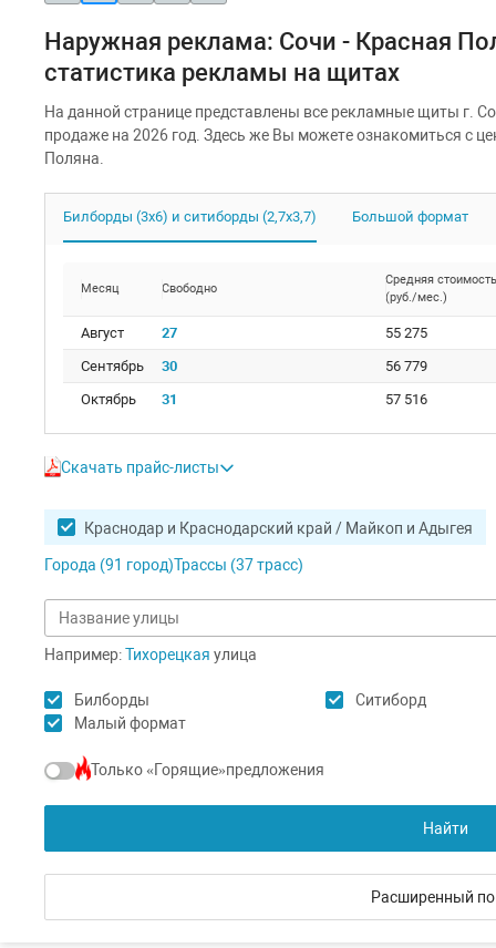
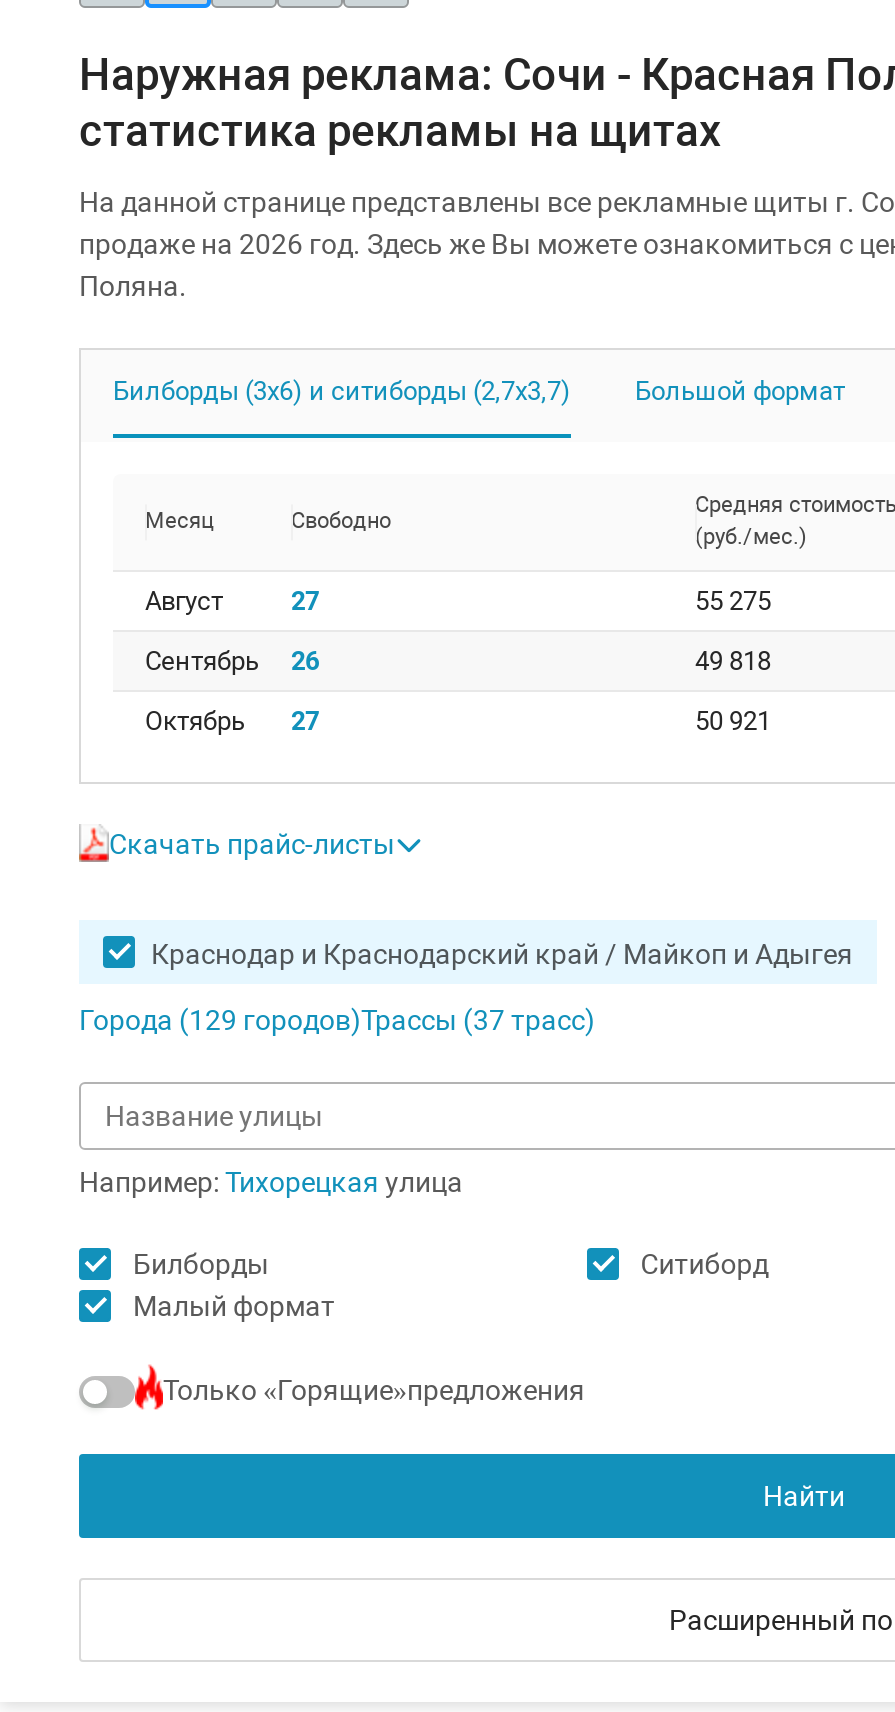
- Сентябрь 30
+ Сентябрь 26

- 56 779
+ 49 818

- Октябрь 31
+ Октябрь 27

- 57 516
+ 50 921

- Города (91 город)Трассы (37 трасс)
+ Города (129 городов)Трассы (37 трасс)
